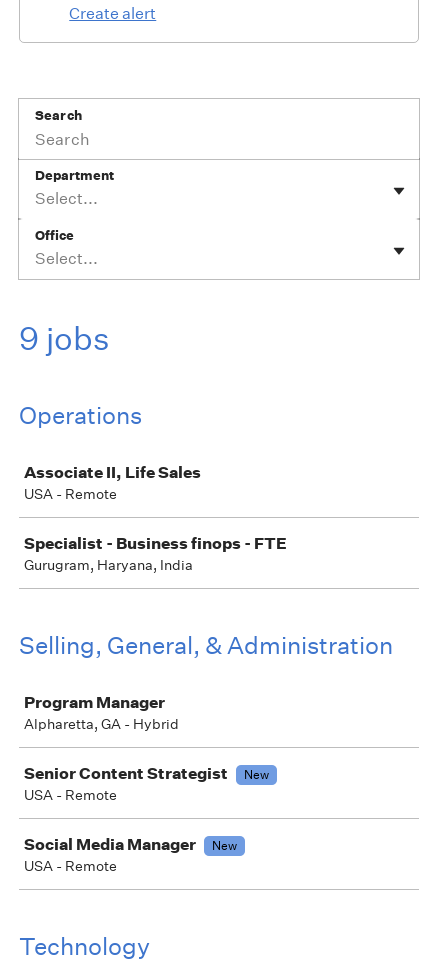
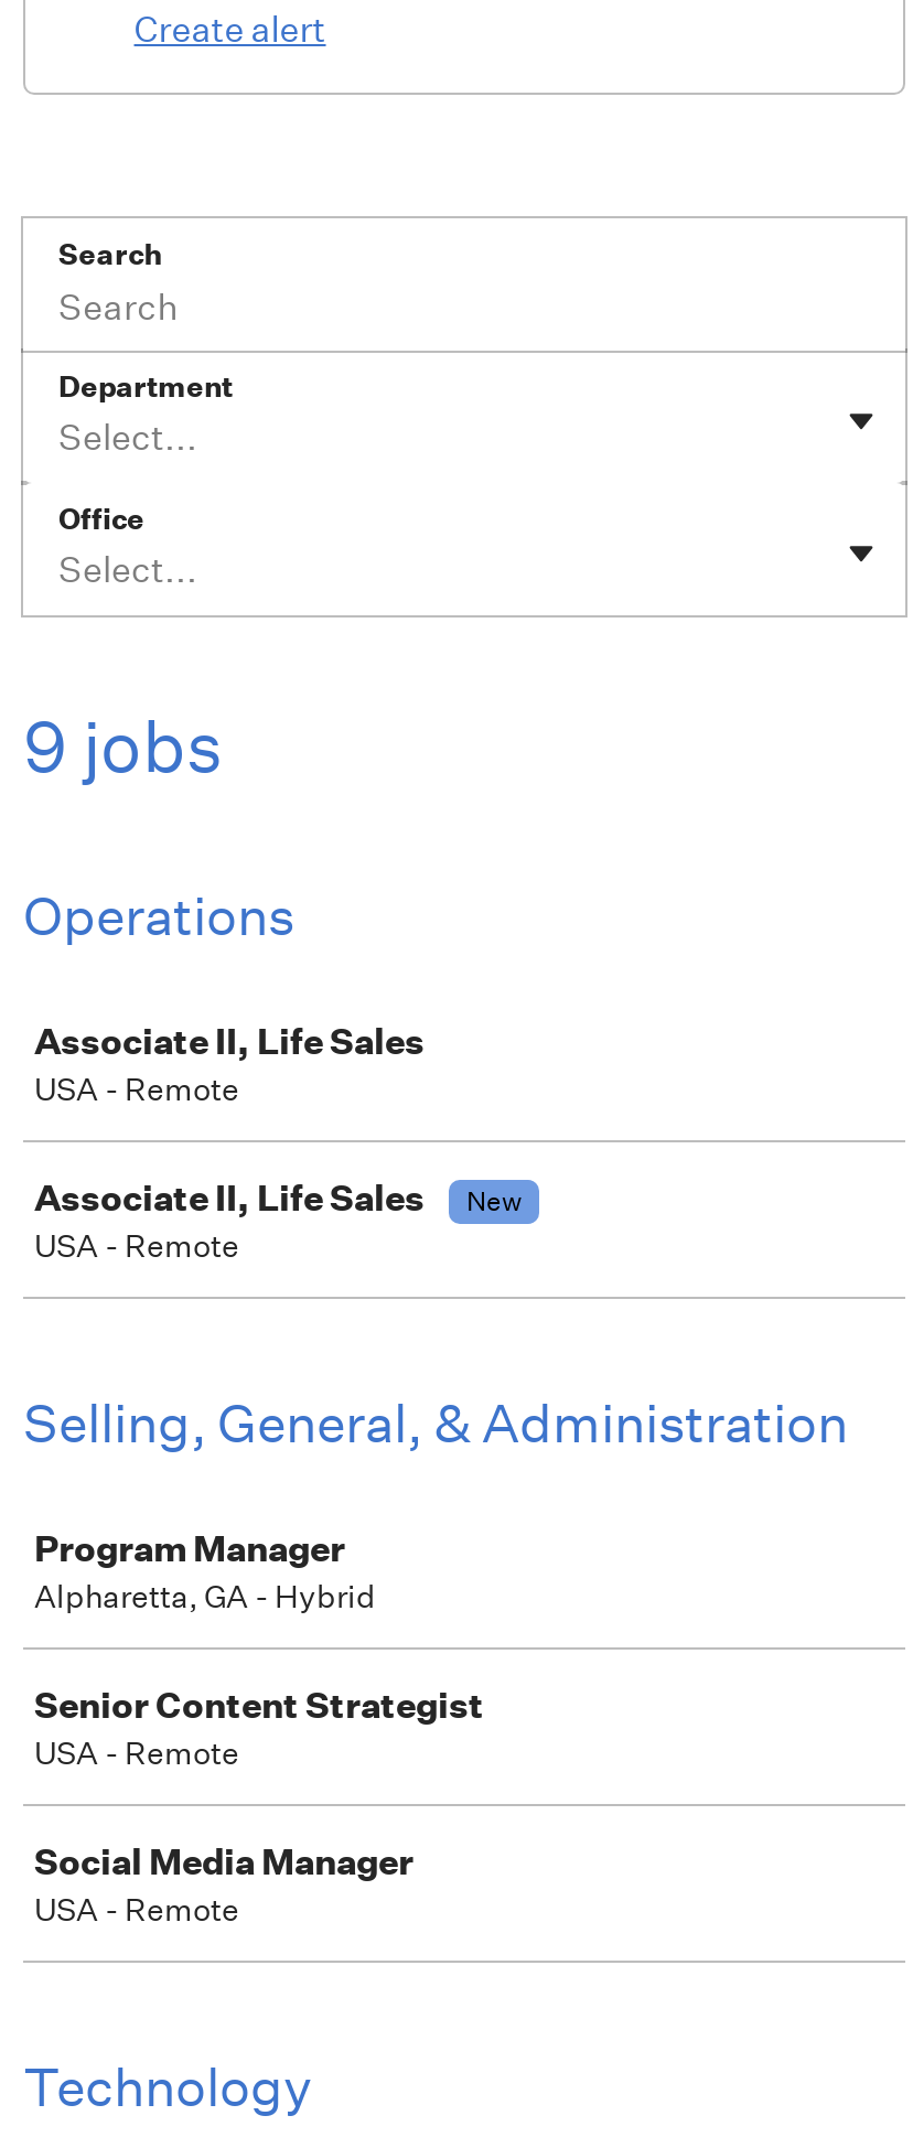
- Specialist - Business finops - FTE
- Gurugram, Haryana, India
+ Associate II, Life Sales
+ New
+ USA - Remote

- New

- New
